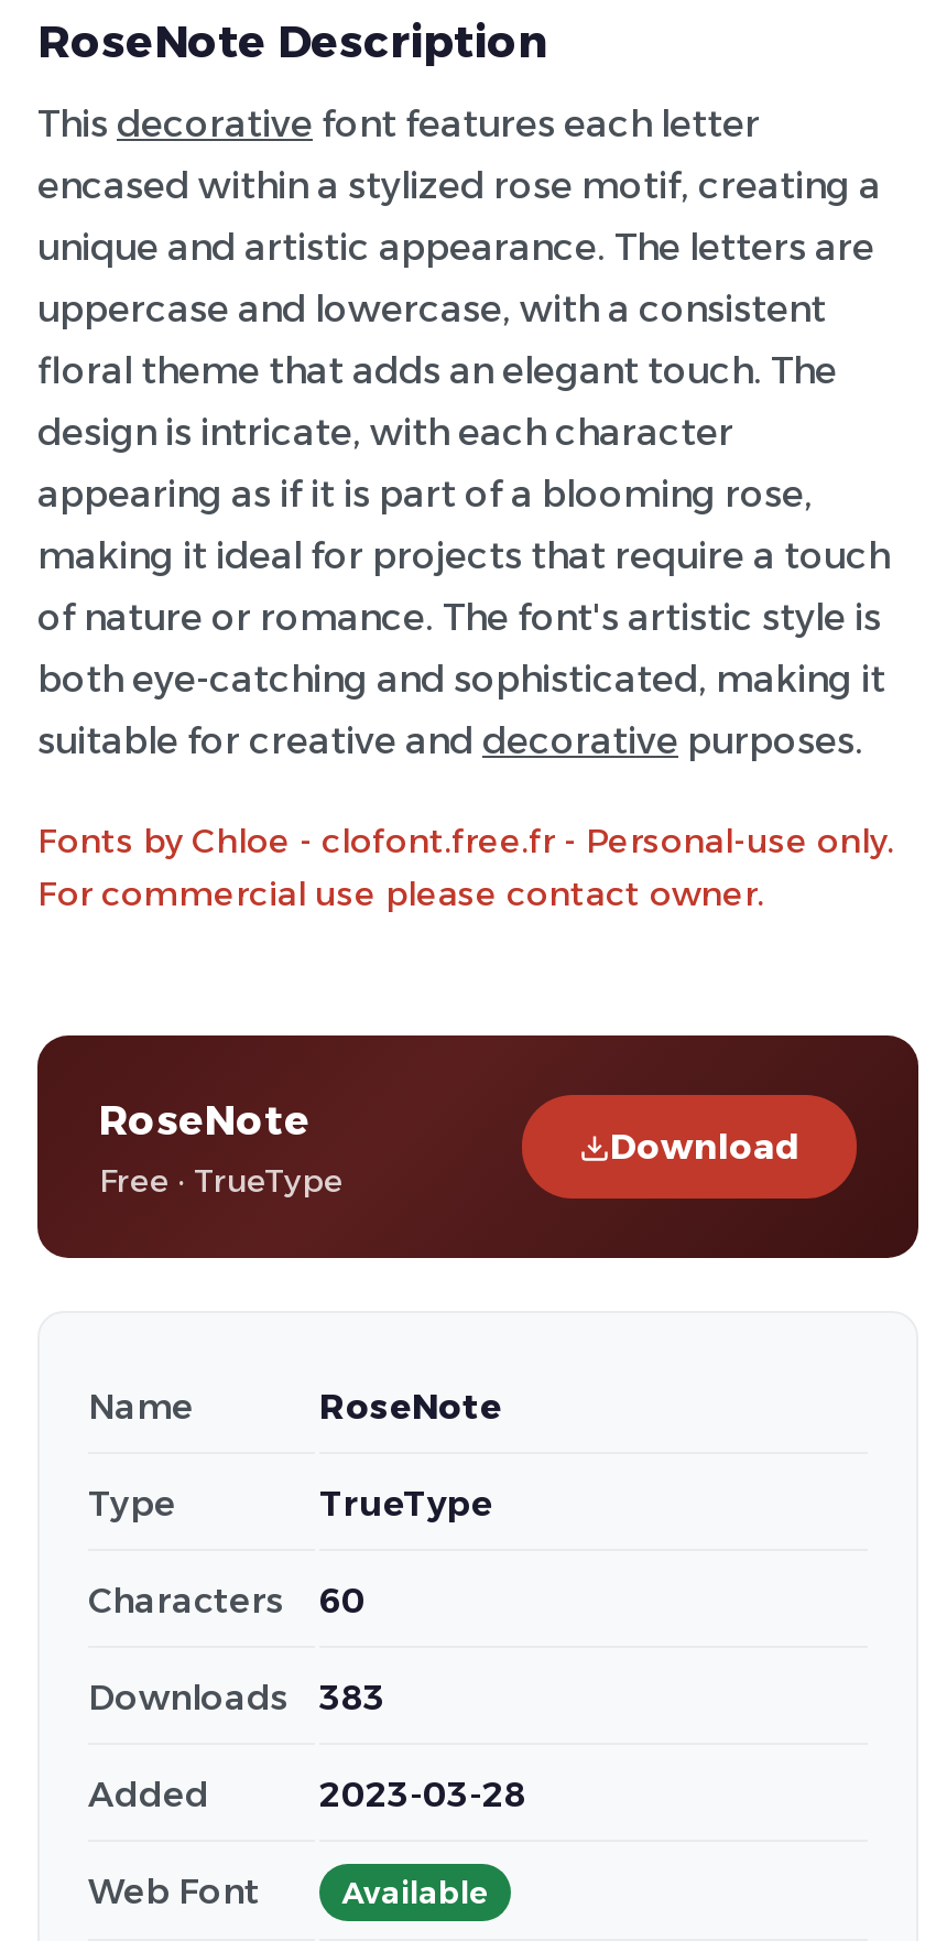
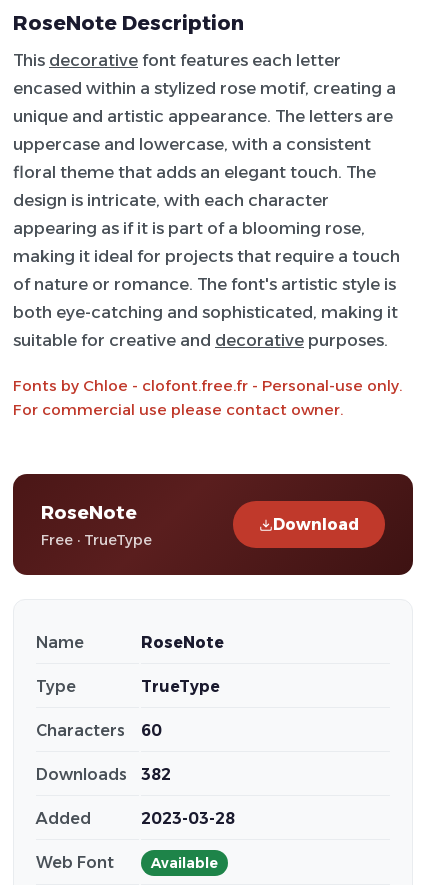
- Downloads 383
+ Downloads 382
